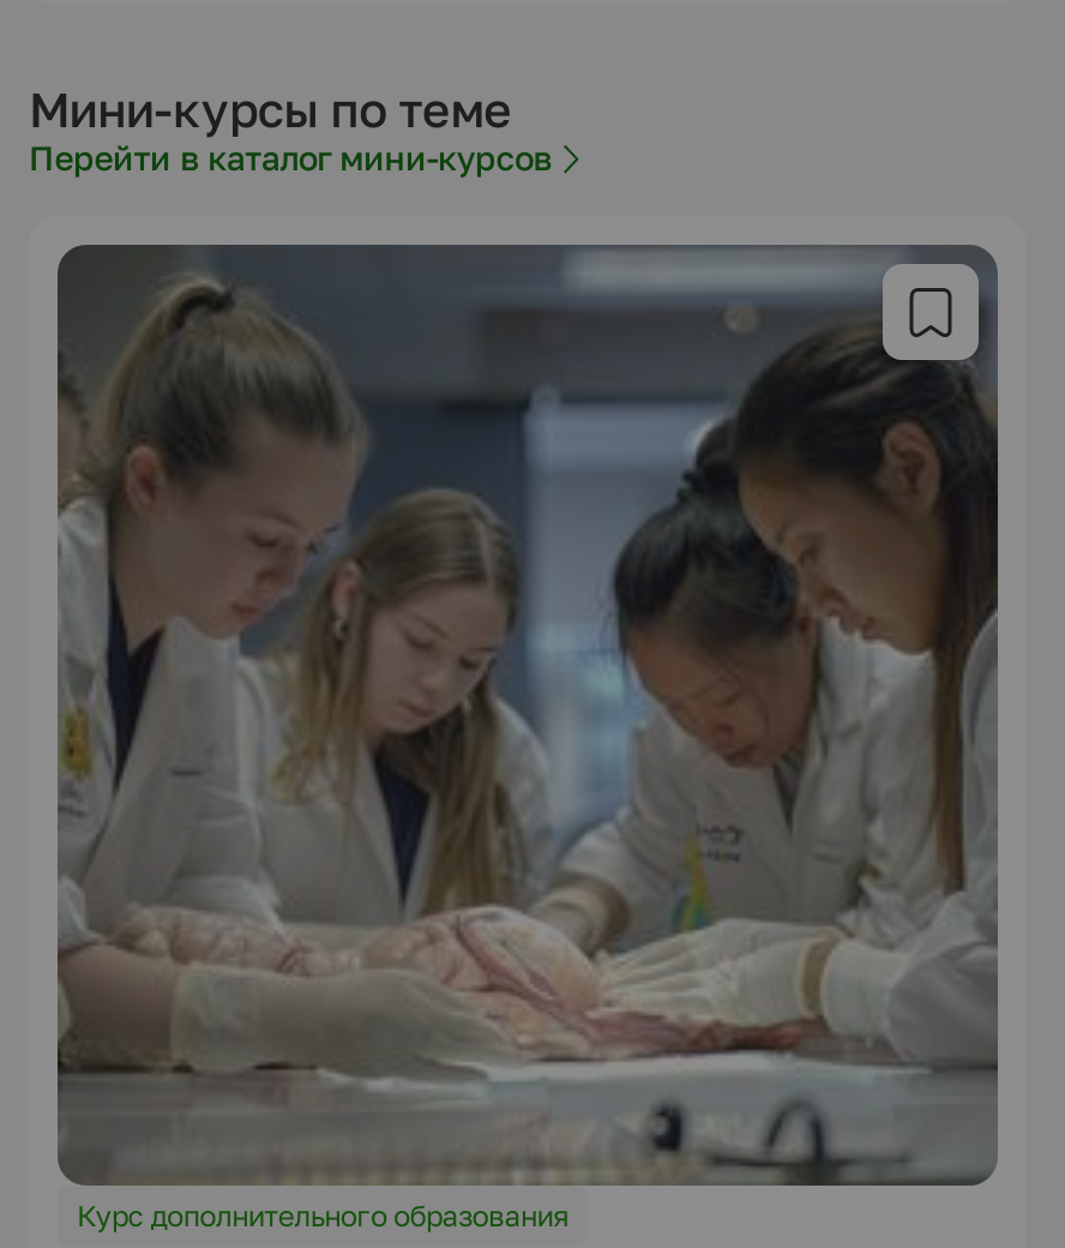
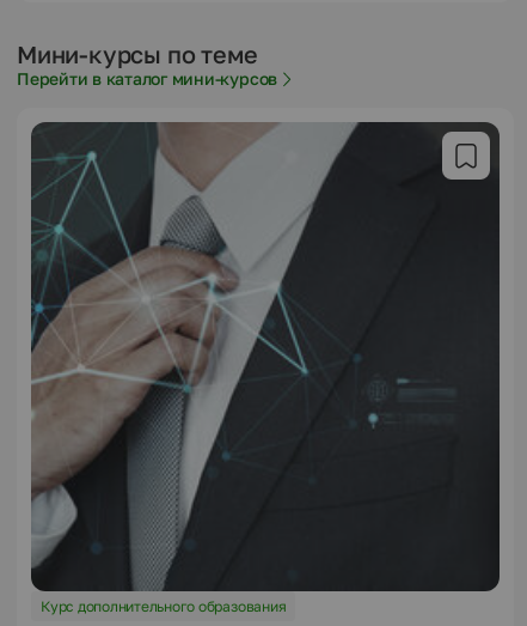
- [image]
+ [image]
